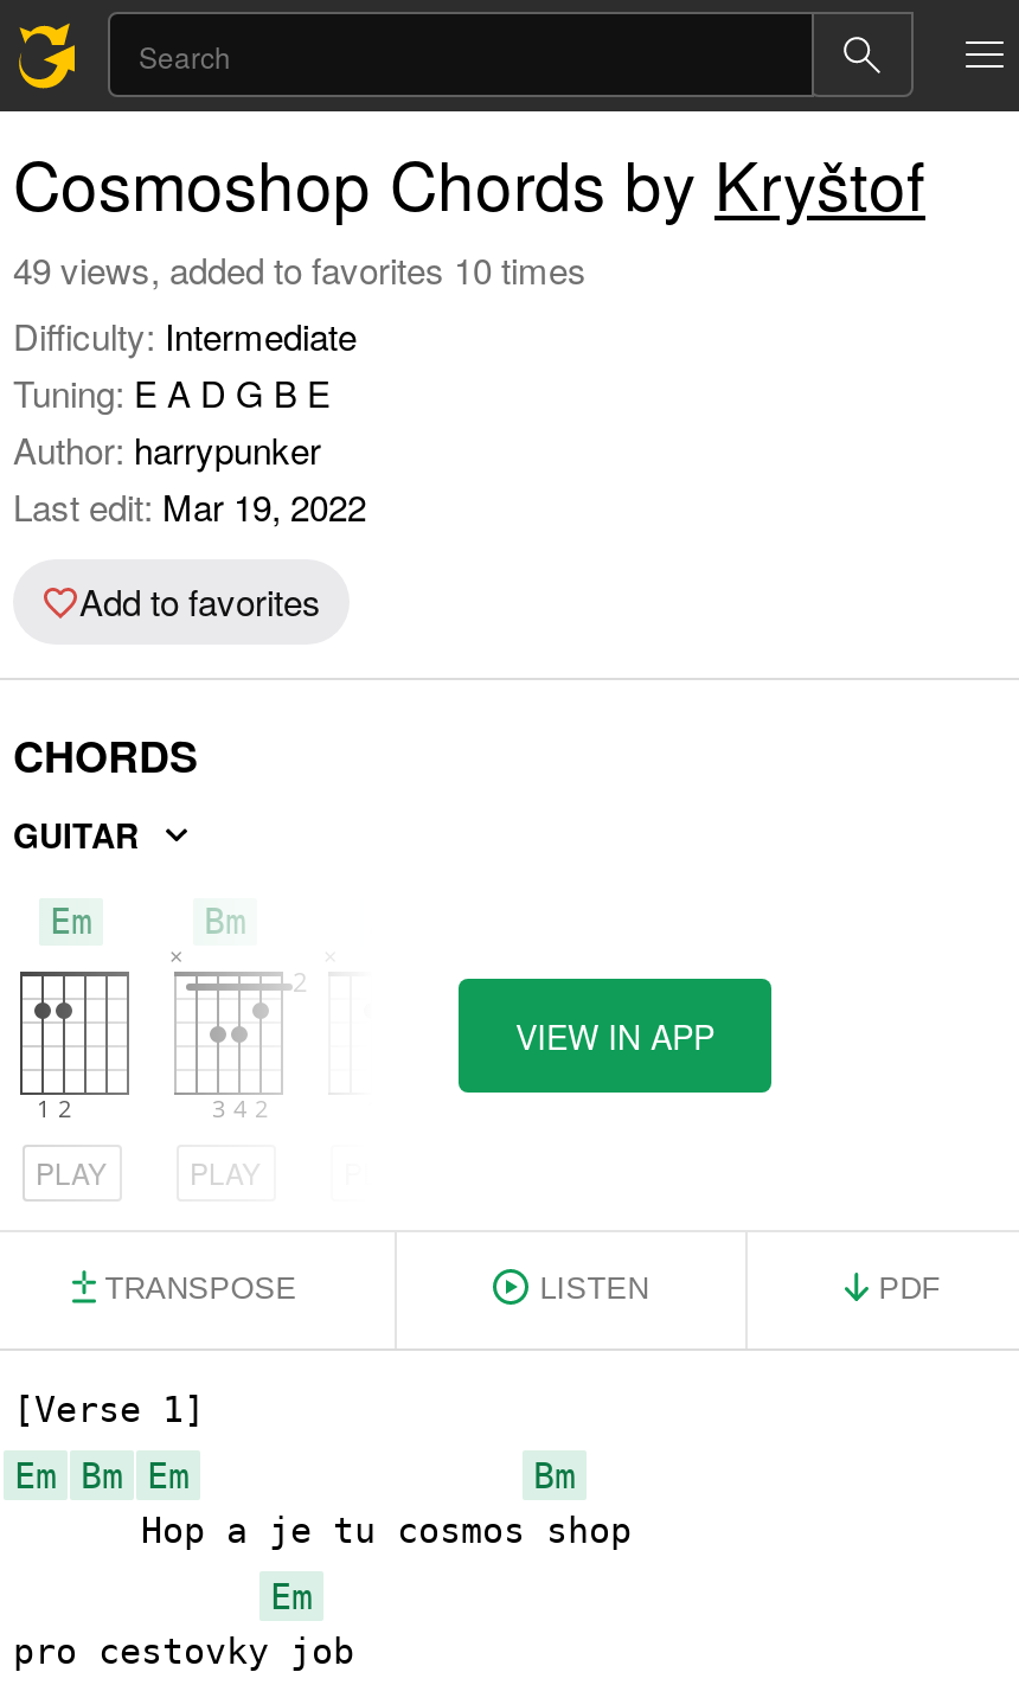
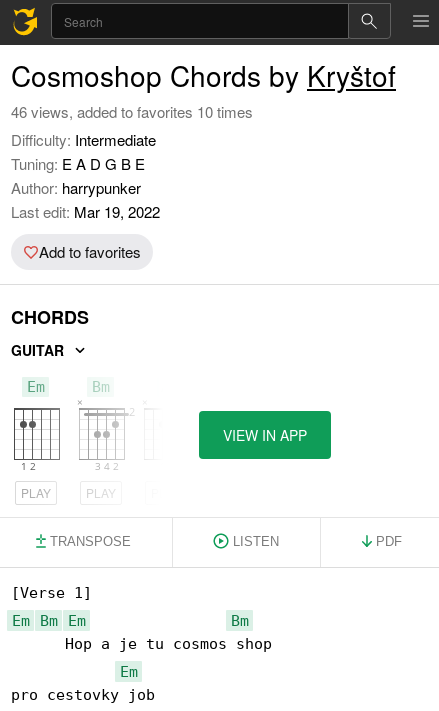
- 49 views, added to favorites 10 times
+ 46 views, added to favorites 10 times
